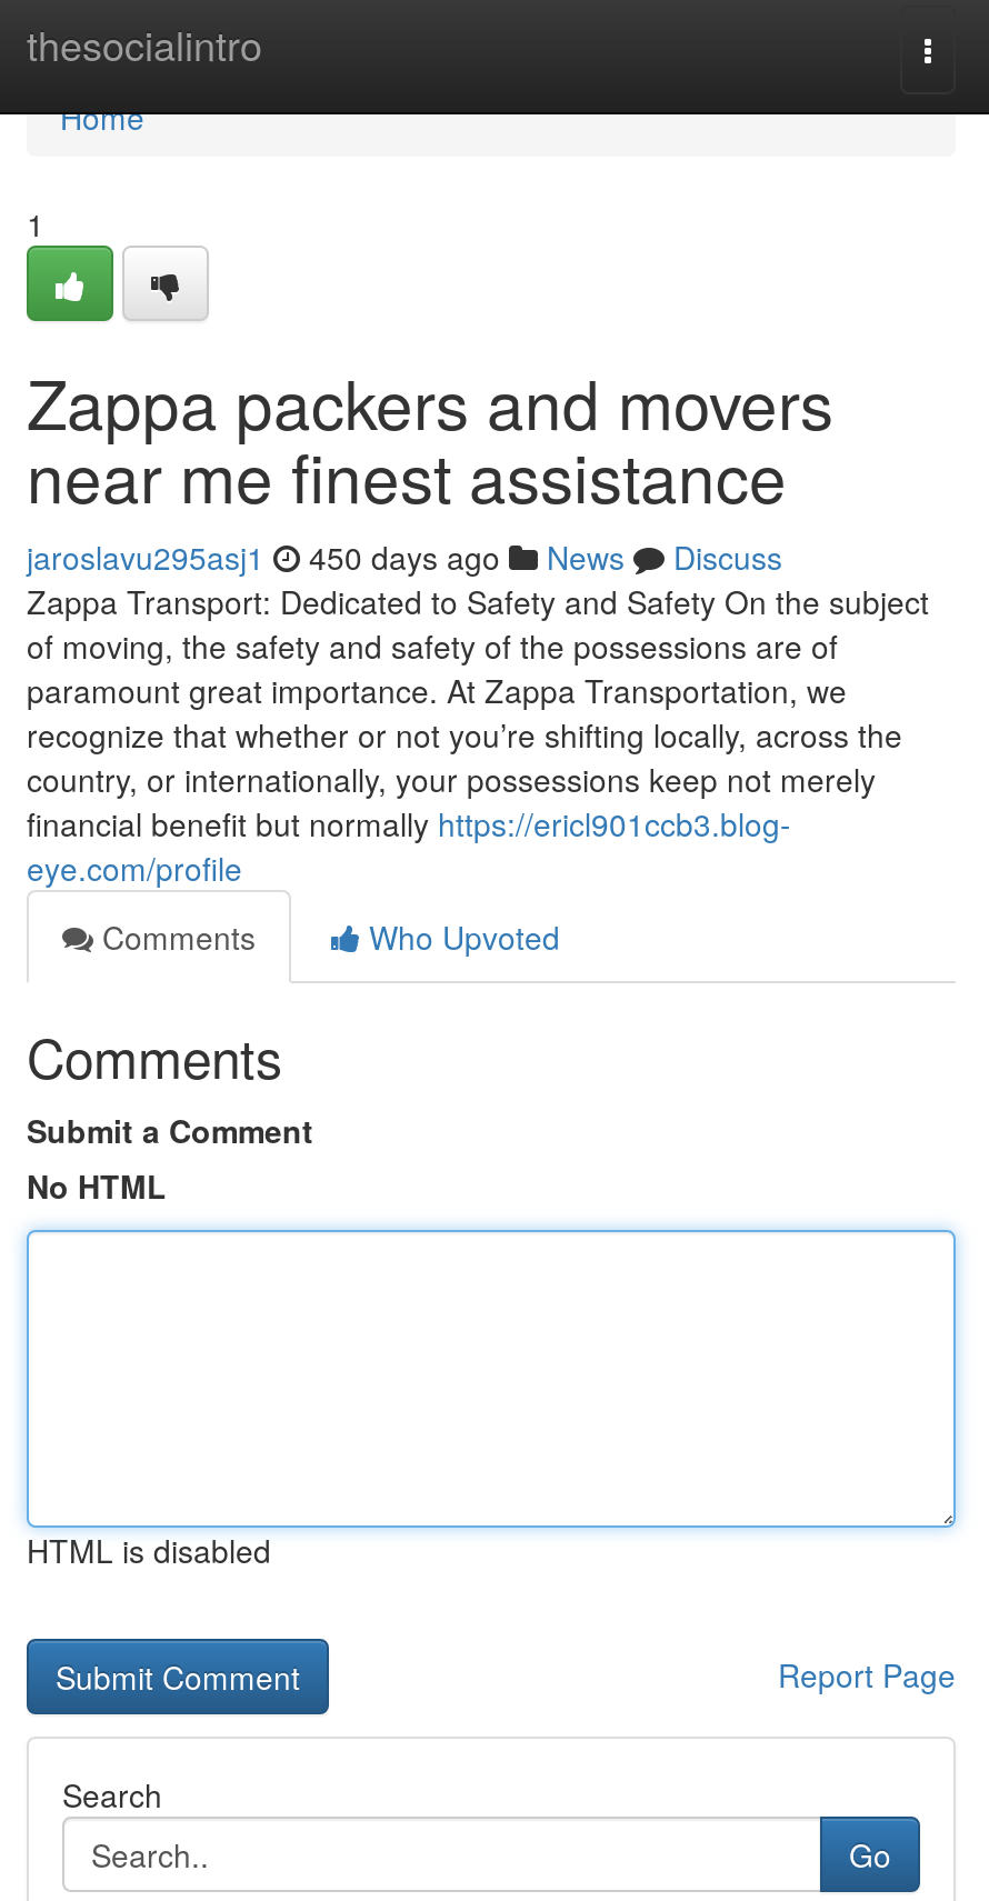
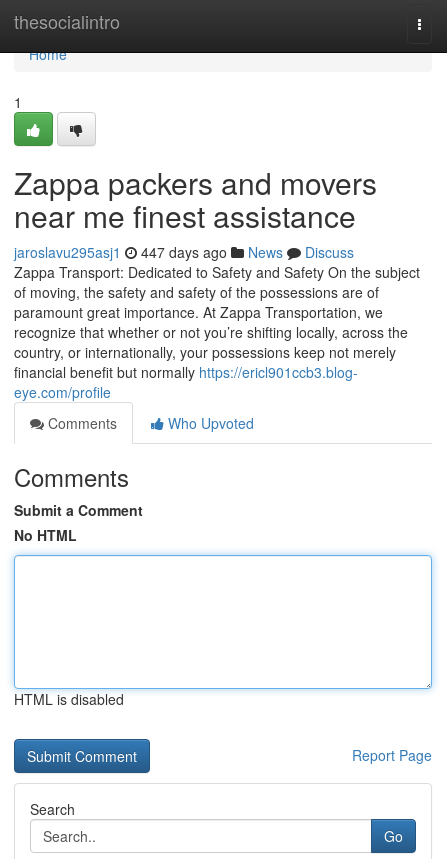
- jaroslavu295asj1 450 days ago News Discuss
+ jaroslavu295asj1 447 days ago News Discuss
